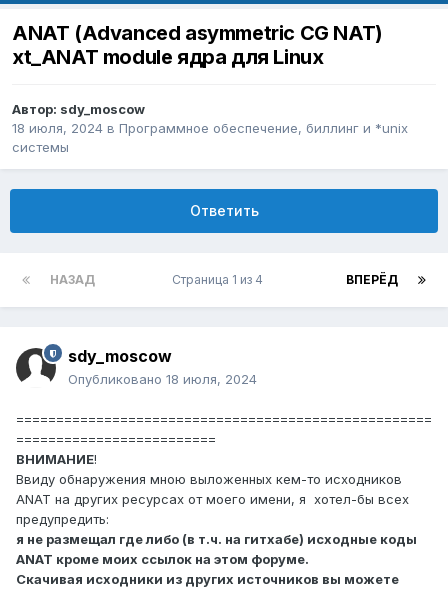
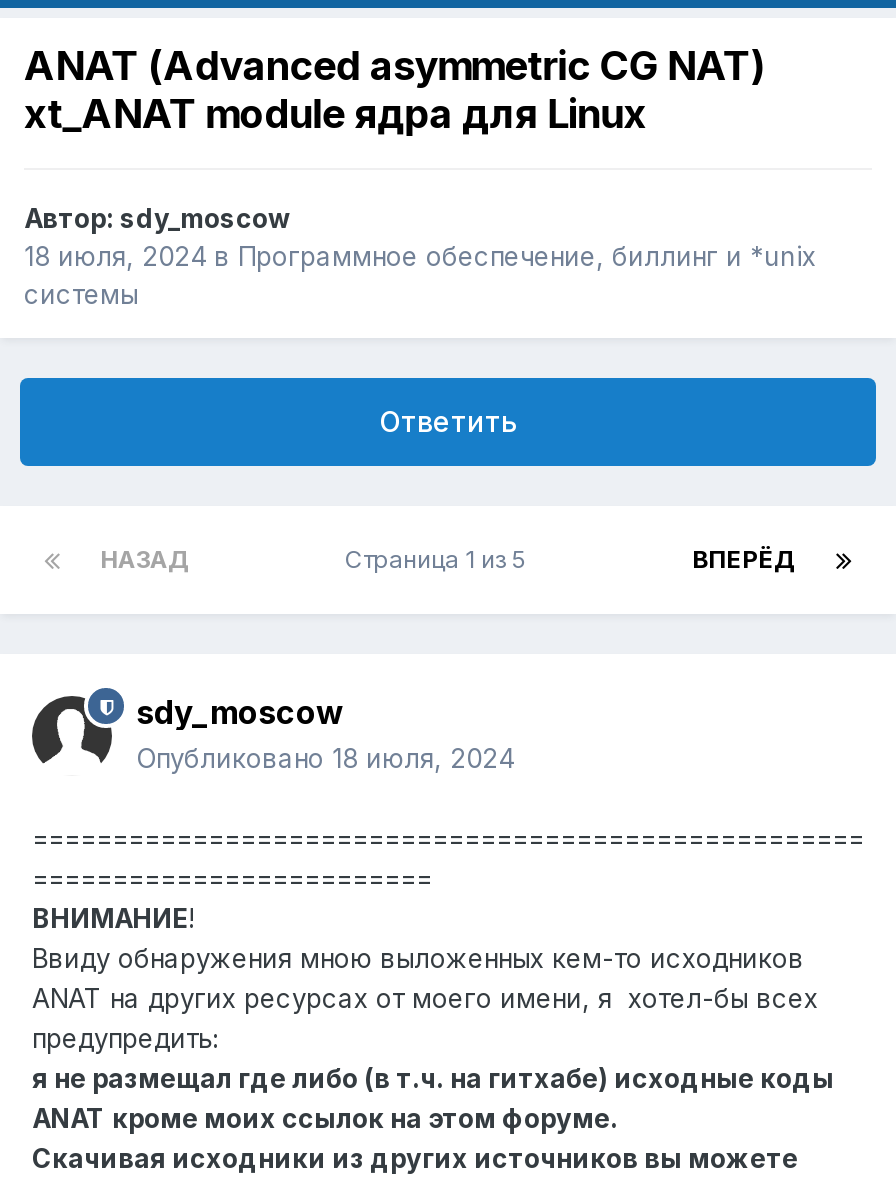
- Страница 1 из 4
+ Страница 1 из 5
